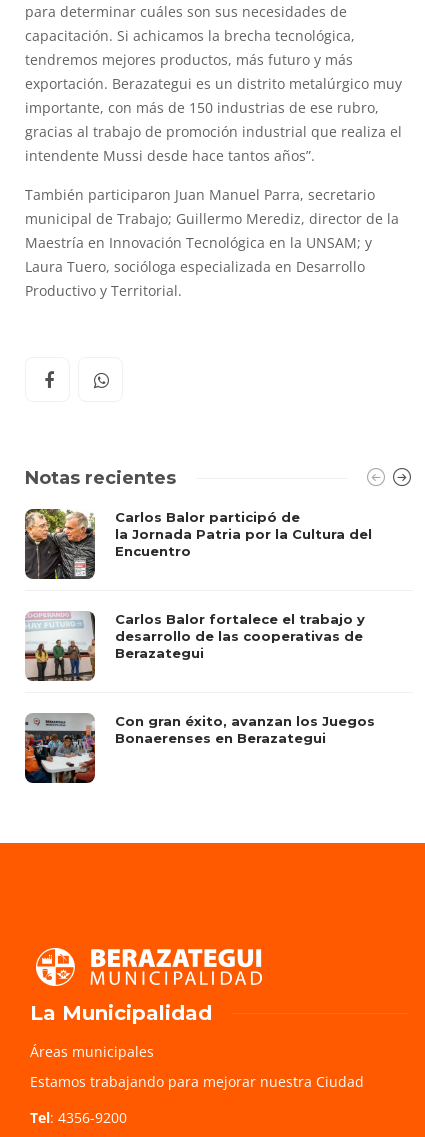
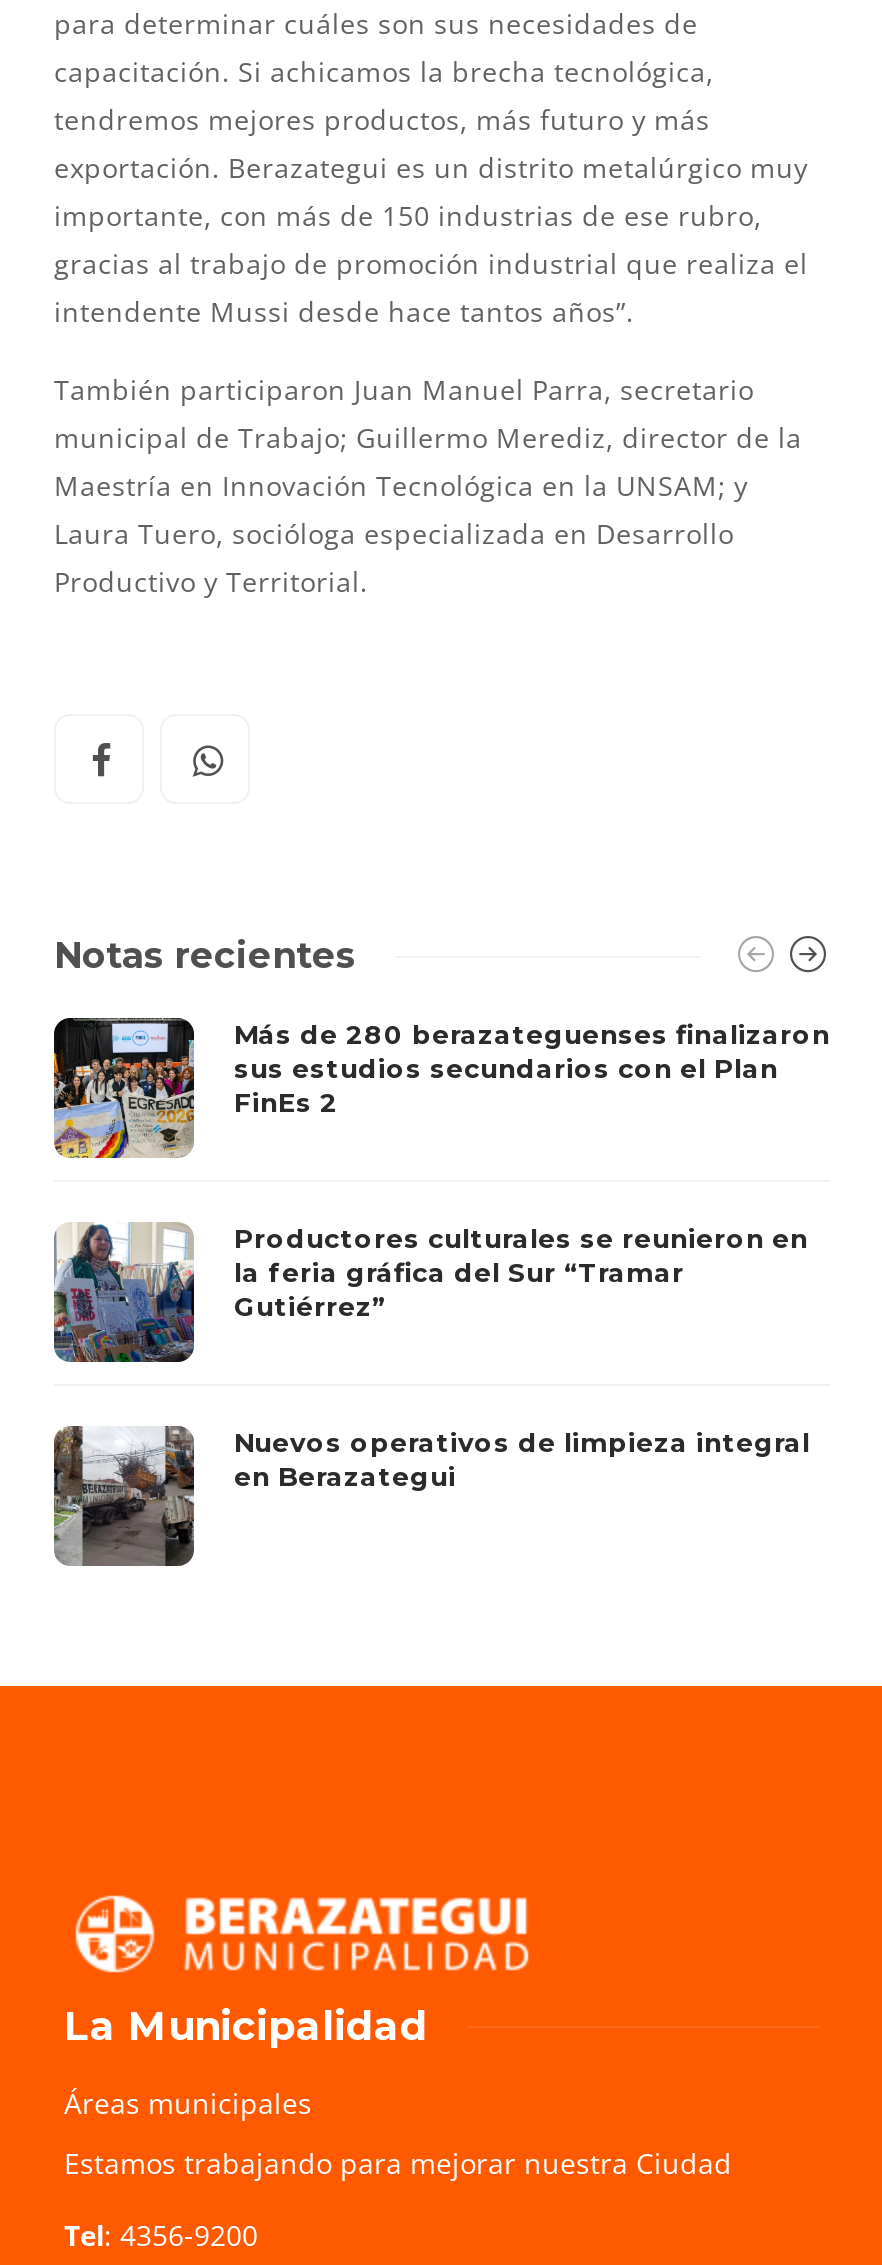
- [image]
- Carlos Balor participó de
- la Jornada Patria por la Cultura del
- Encuentro
+ [image]
+ Más de 280 berazateguenses finalizaron
+ sus estudios secundarios con el Plan
+ FinEs 2

- [image]
- Carlos Balor fortalece el trabajo y
- desarrollo de las cooperativas de
- Berazategui
+ [image]
+ Productores culturales se reunieron en
+ la feria gráfica del Sur “Tramar
+ Gutiérrez”

- [image]
- Con gran éxito, avanzan los Juegos
- Bonaerenses en Berazategui
+ [image]
+ Nuevos operativos de limpieza integral
+ en Berazategui
